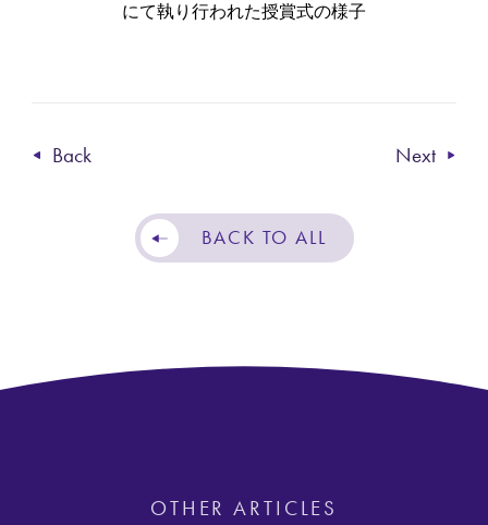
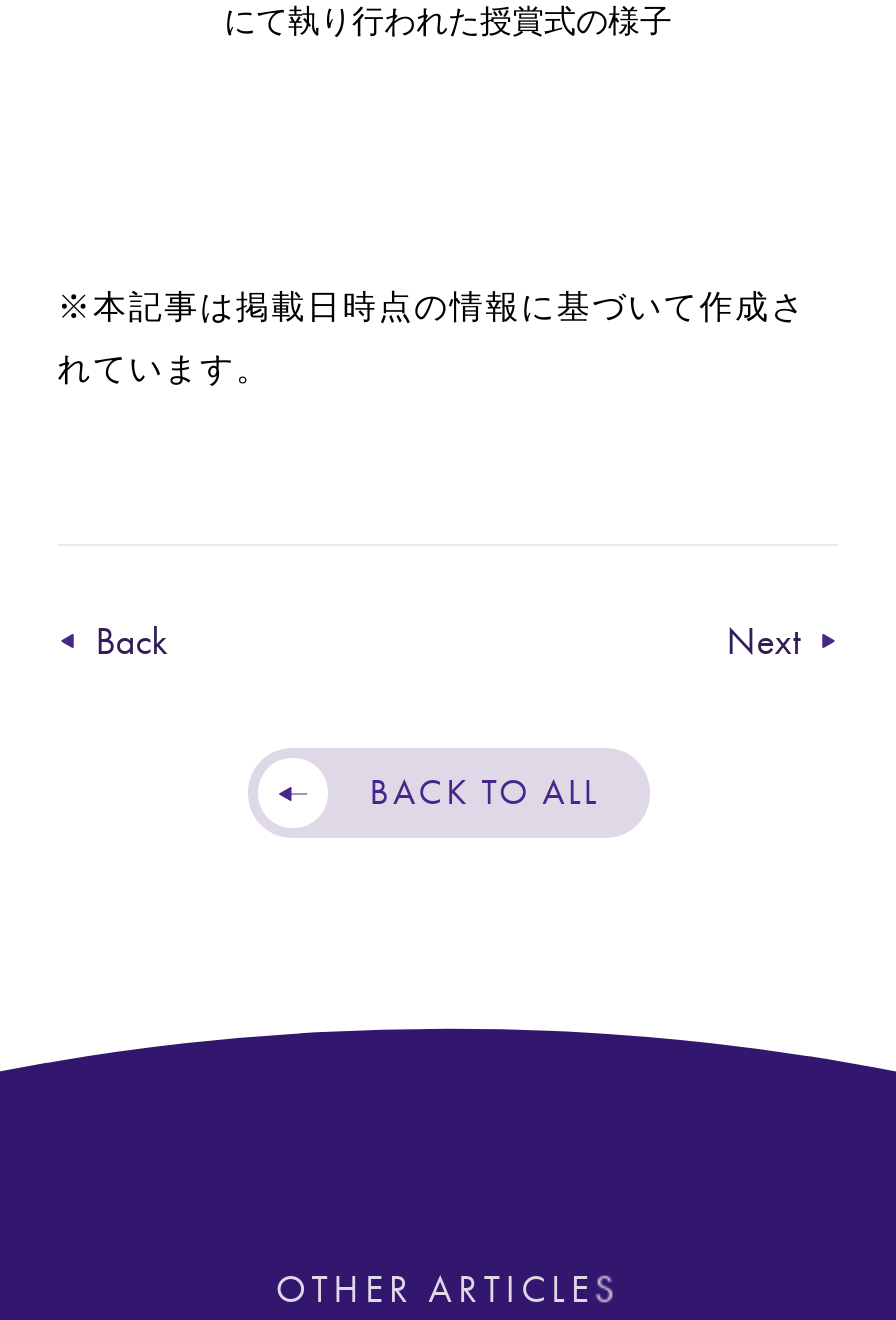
+ ※本記事は掲載日時点の情報に基づいて作成さ
+ れています。
